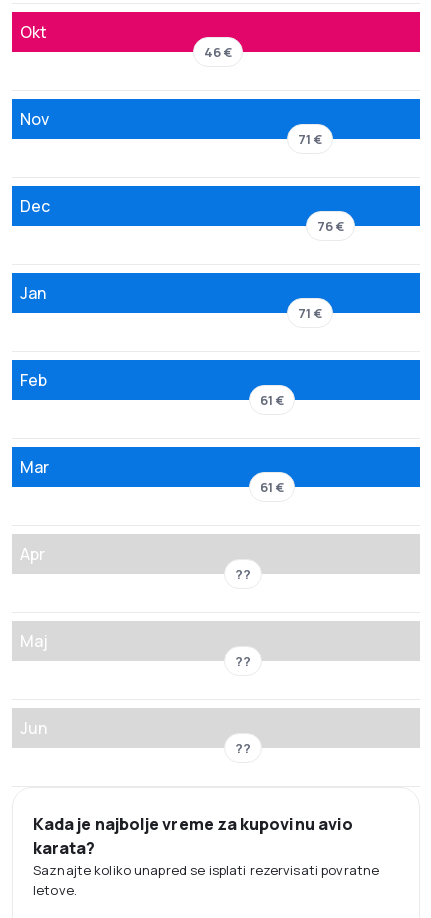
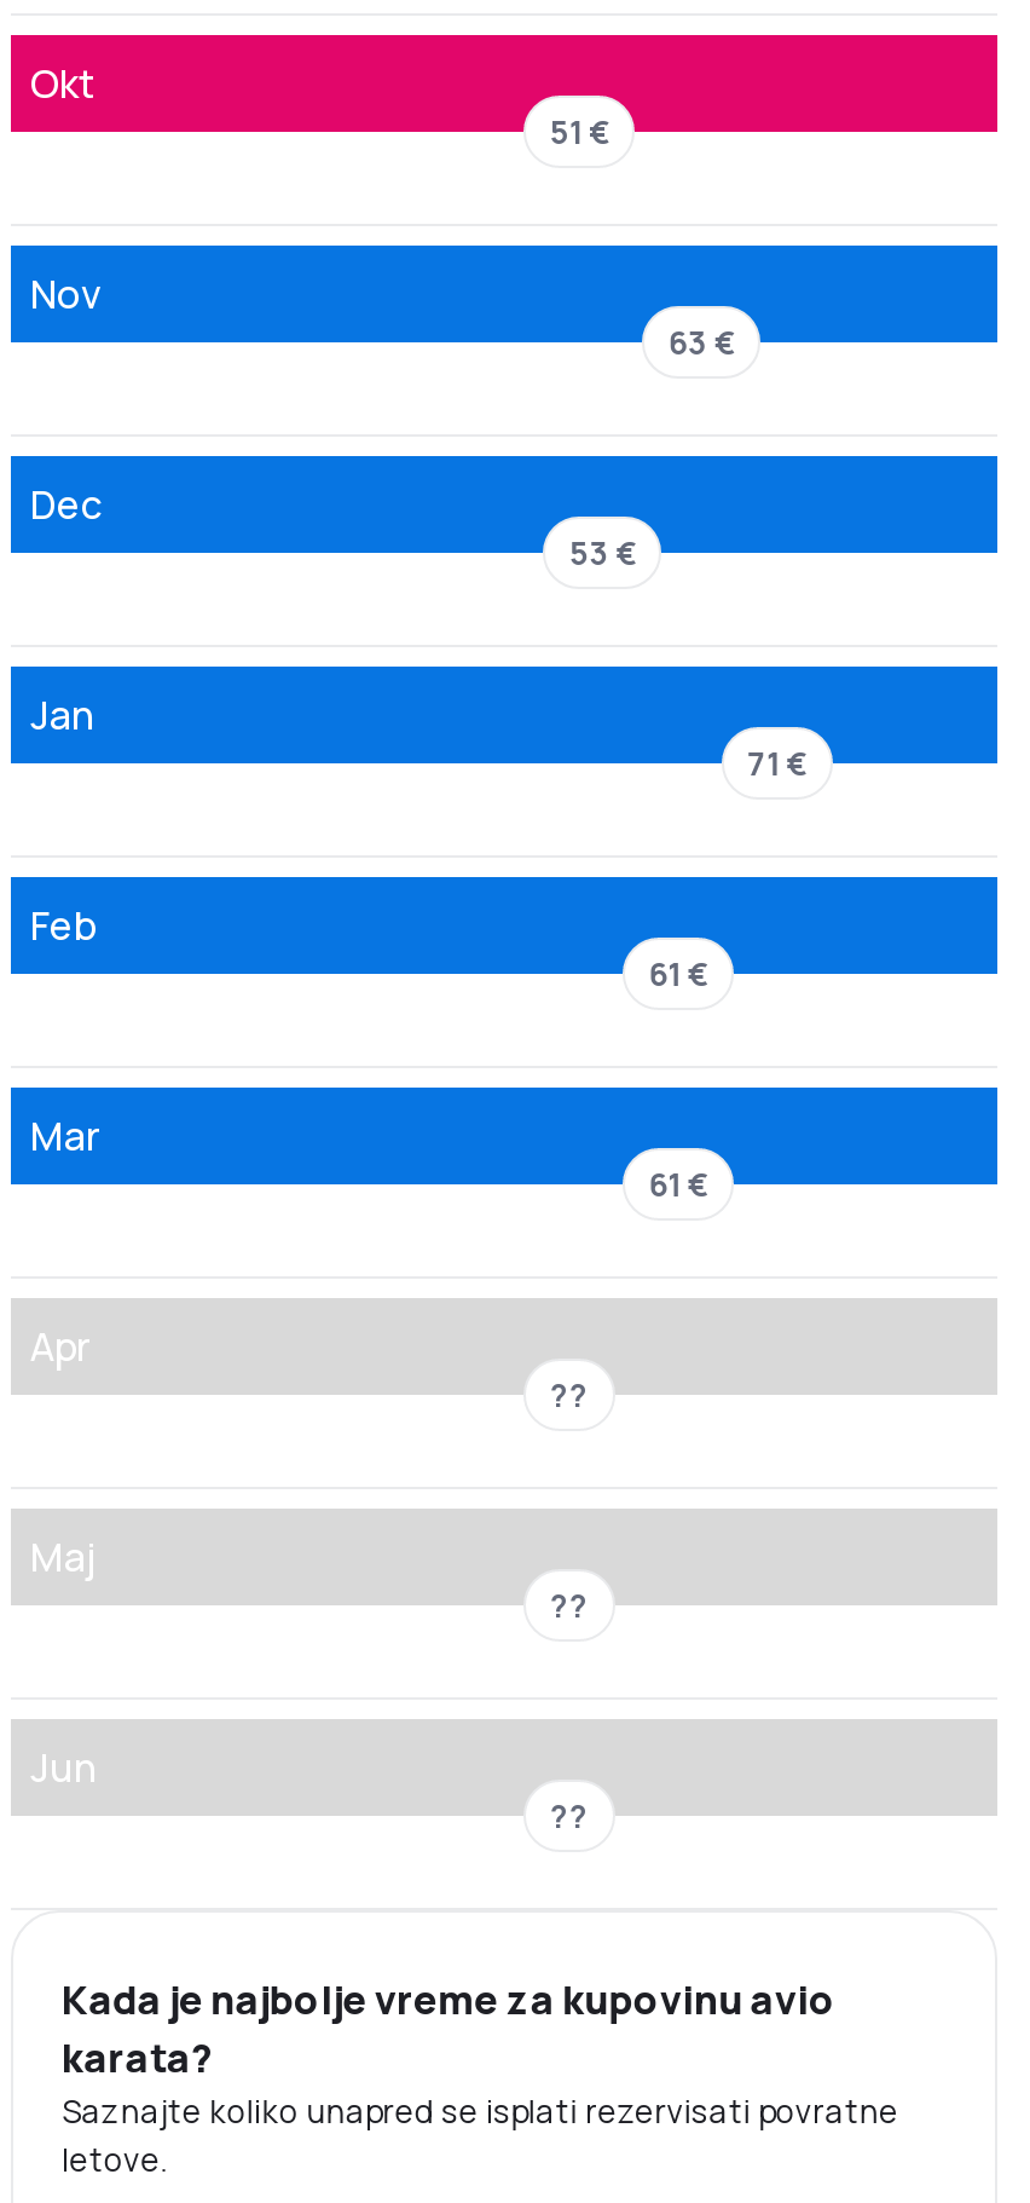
- 46 €
+ 51 €

- 71 €
+ 63 €

- 76 €
+ 53 €
